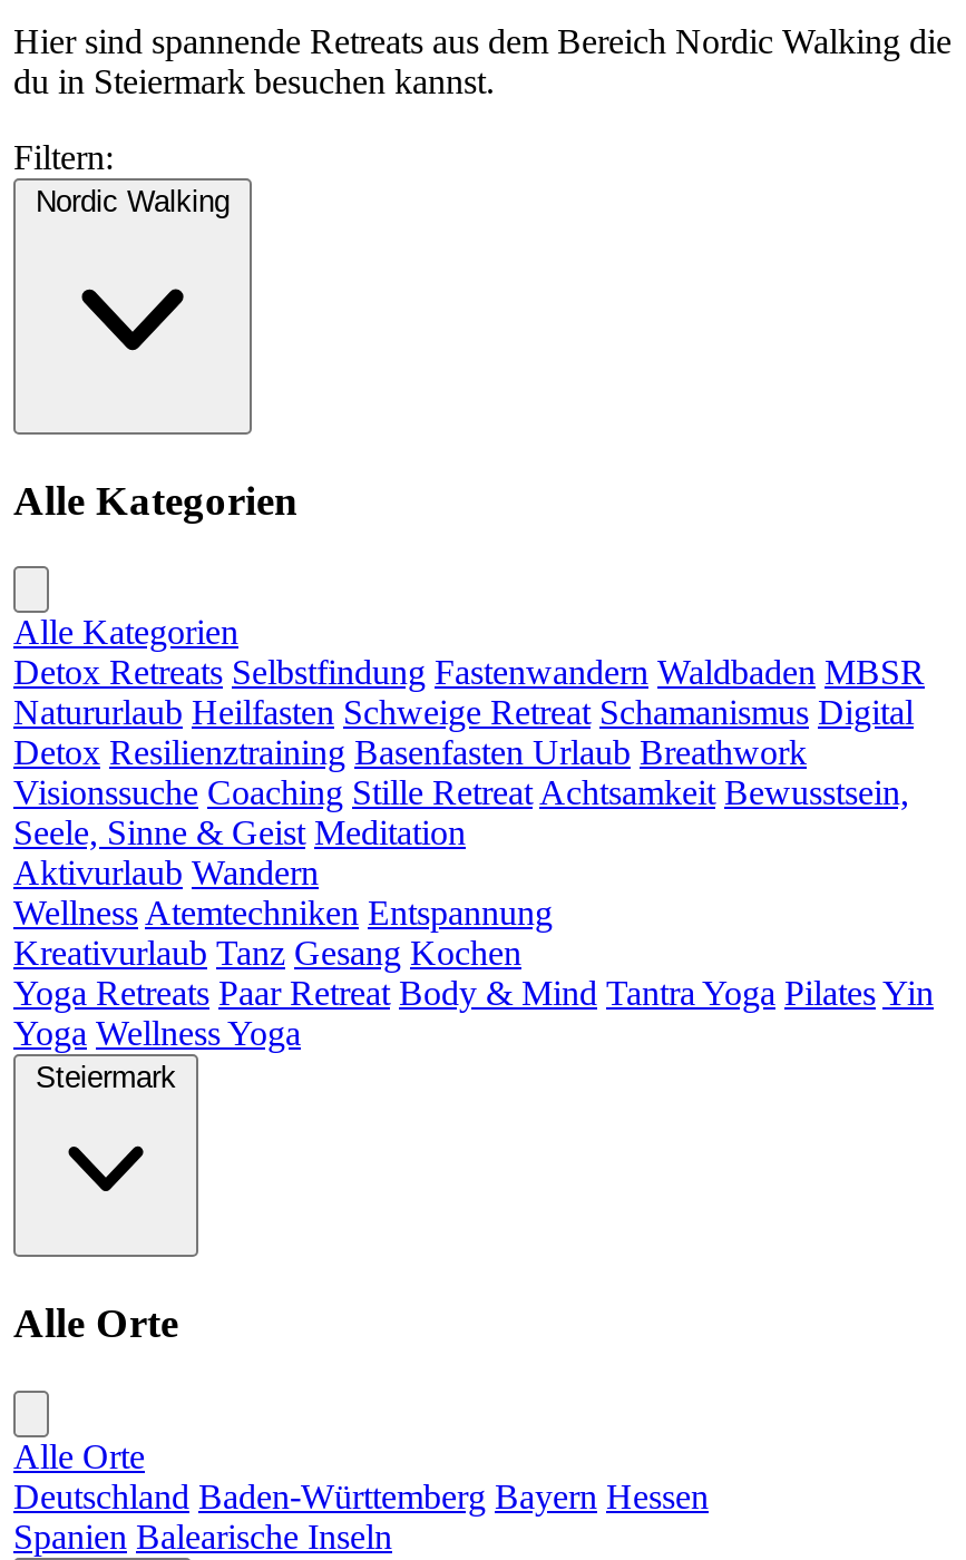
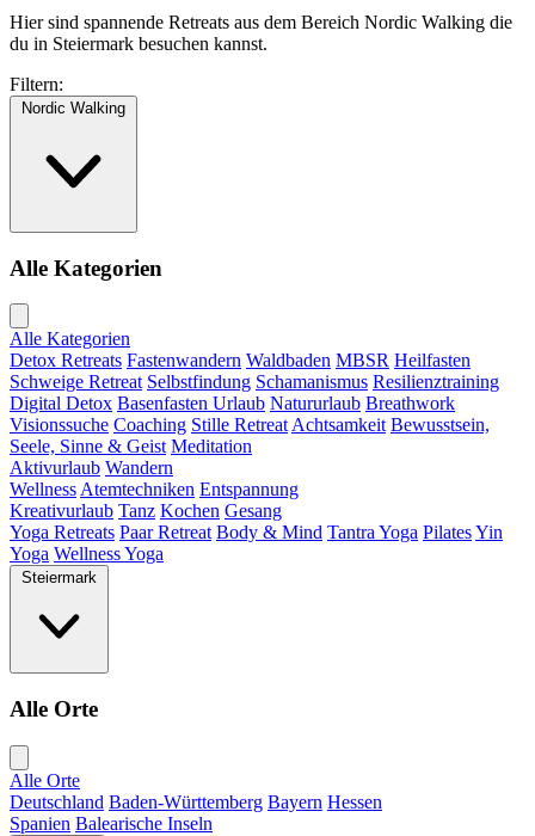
- Detox Retreats Selbstfindung Fastenwandern Waldbaden MBSR
- Natururlaub Heilfasten Schweige Retreat Schamanismus Digital
- Detox Resilienztraining Basenfasten Urlaub Breathwork
+ Detox Retreats Fastenwandern Waldbaden MBSR Heilfasten
+ Schweige Retreat Selbstfindung Schamanismus Resilienztraining
+ Digital Detox Basenfasten Urlaub Natururlaub Breathwork

- Kreativurlaub Tanz Gesang Kochen
+ Kreativurlaub Tanz Kochen Gesang
